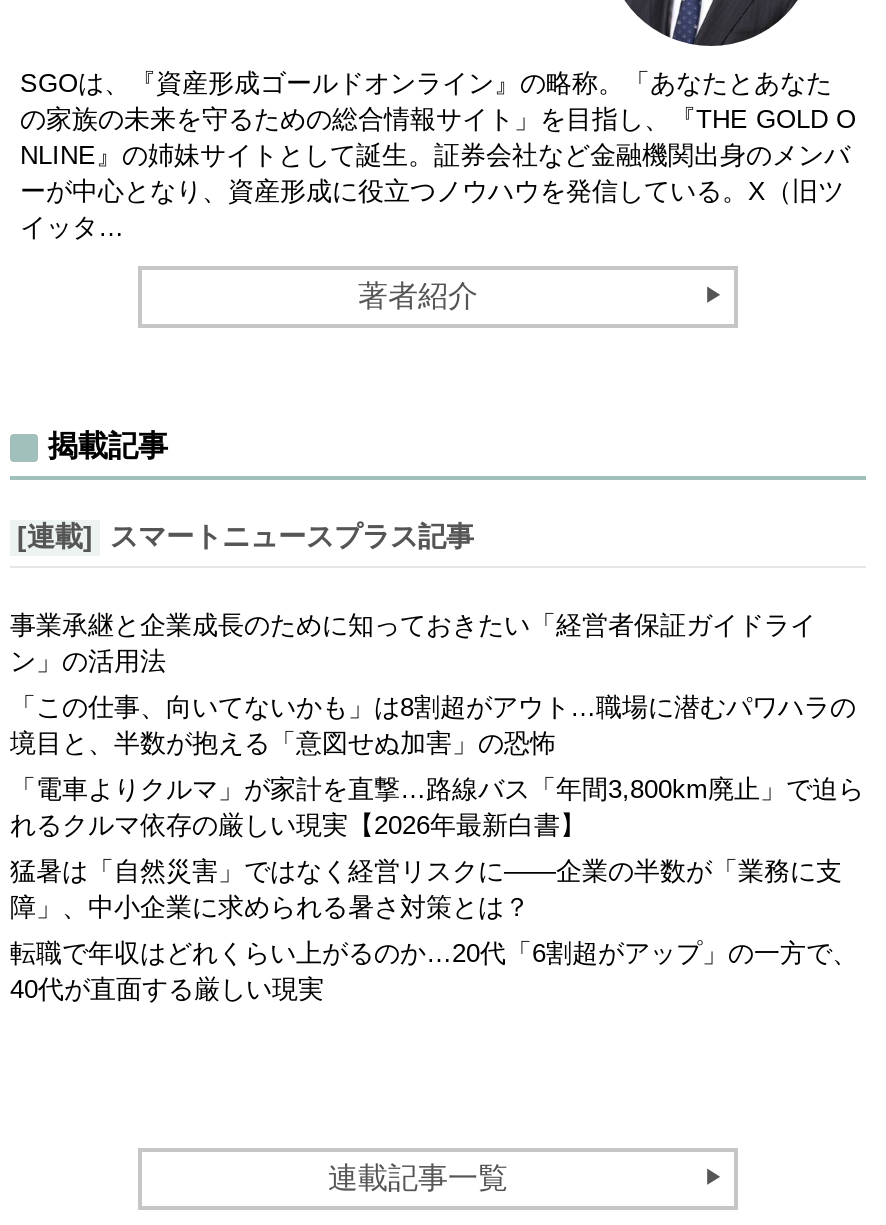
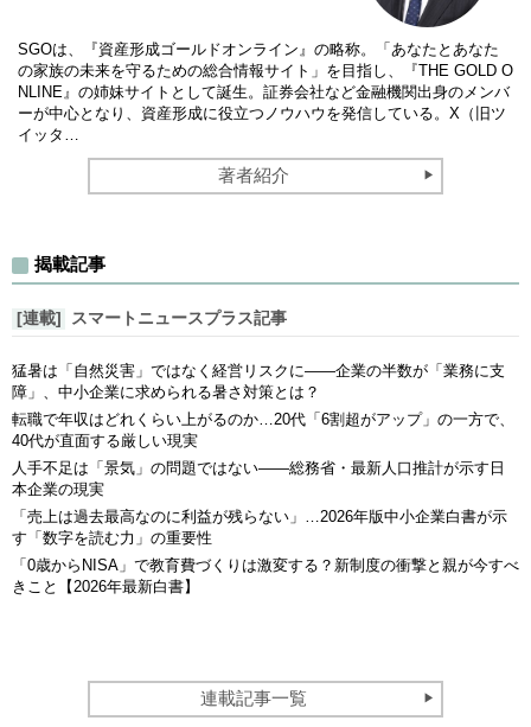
- 事業承継と企業成長のために知っておきたい「経営者保証ガイドライ
- ン」の活用法
- 「この仕事、向いてないかも」は8割超がアウト…職場に潜むパワハラの
- 境目と、半数が抱える「意図せぬ加害」の恐怖
- 「電車よりクルマ」が家計を直撃…路線バス「年間3,800km廃止」で迫ら
- れるクルマ依存の厳しい現実【2026年最新白書】

moved up: 猛暑は「自然災害」ではなく経営リスクに――企業の半数が「業務に支 | 障」、中小企業に求められる暑さ対策とは？ | 転職で年収はどれくらい上がるのか…20代「6割超がアップ」の一方で、 | 40代が直面する厳しい現実

+ 人手不足は「景気」の問題ではない――総務省・最新人口推計が示す日
+ 本企業の現実
+ 「売上は過去最高なのに利益が残らない」…2026年版中小企業白書が示
+ す「数字を読む力」の重要性
+ 「0歳からNISA」で教育費づくりは激変する？新制度の衝撃と親が今すべ
+ きこと【2026年最新白書】
